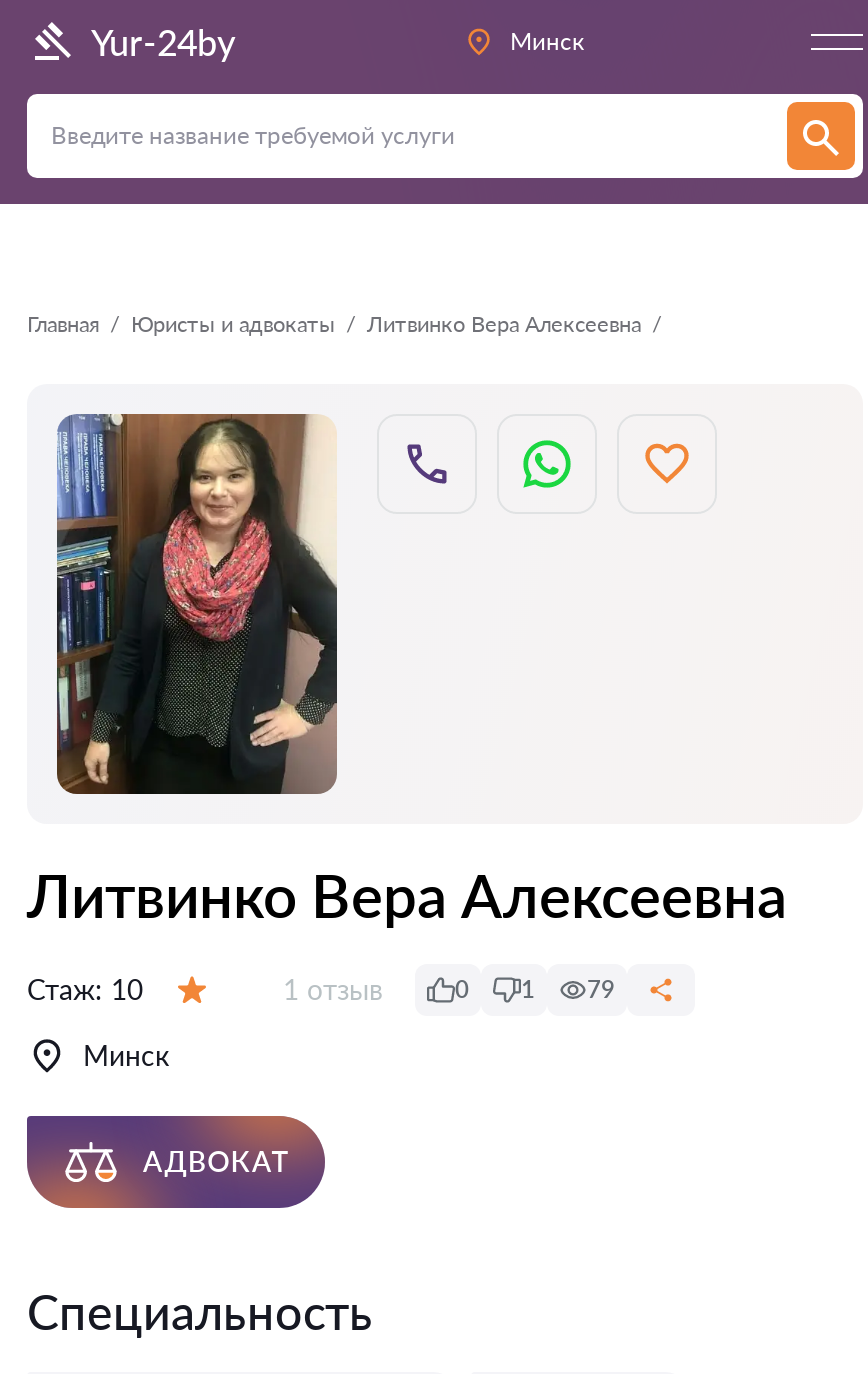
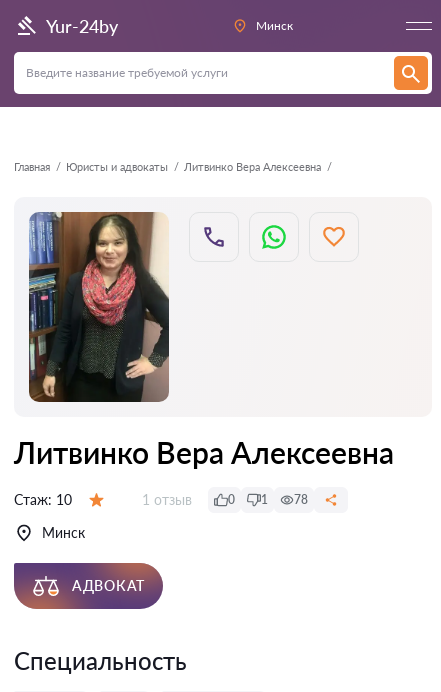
- 79
+ 78
